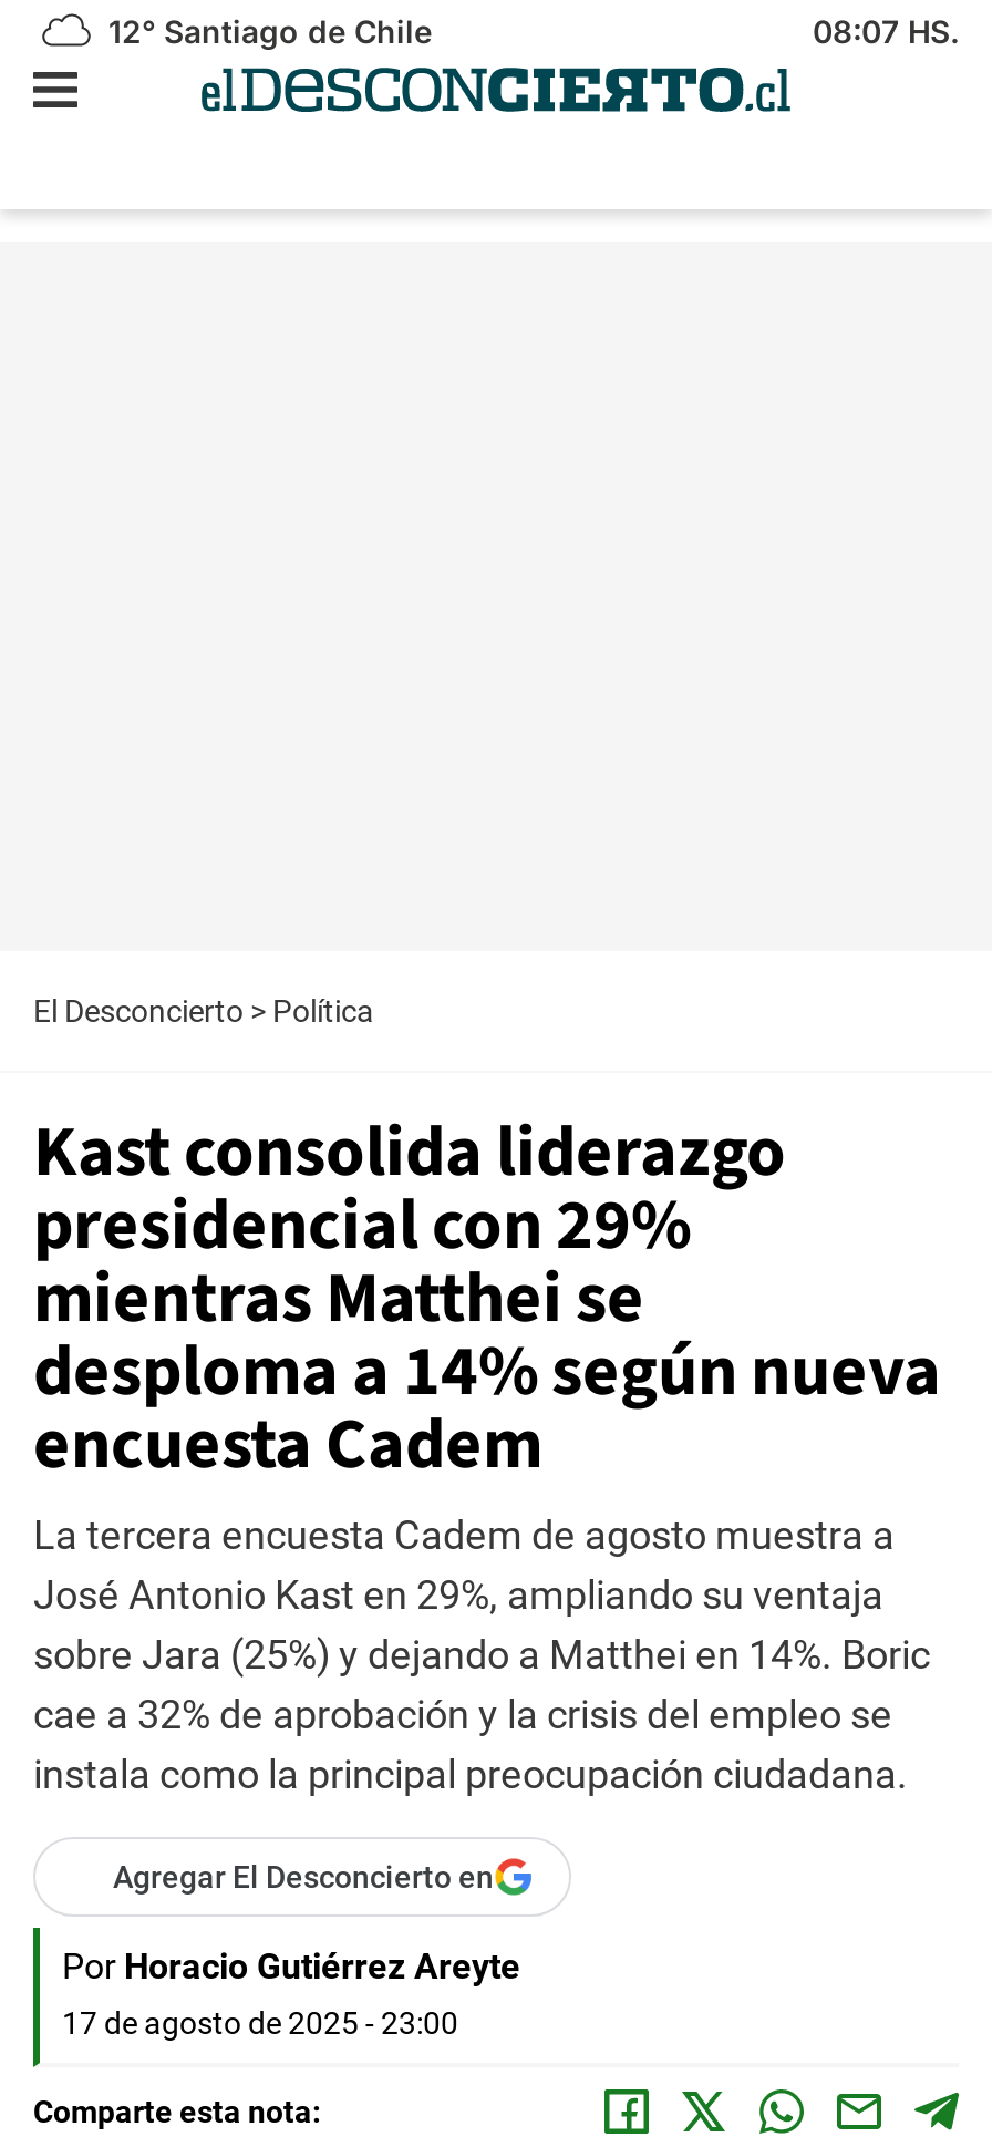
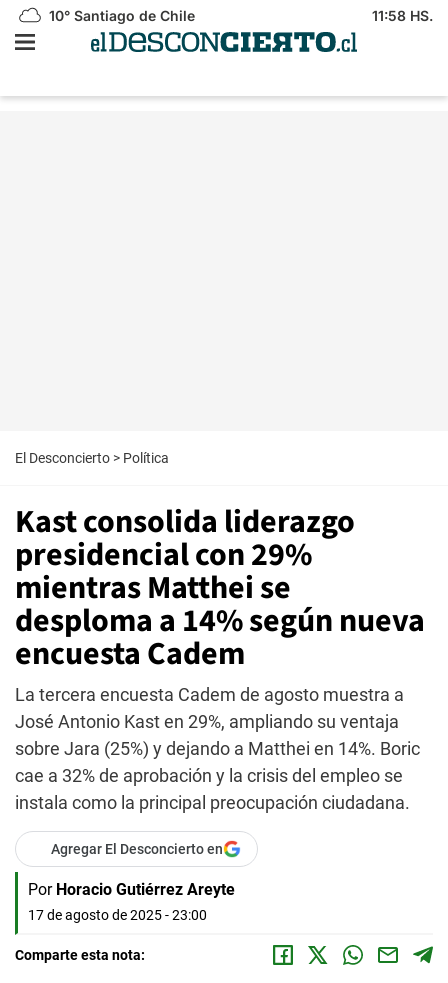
- 12° Santiago de Chile
+ 10° Santiago de Chile

- 08:07 HS.
+ 11:58 HS.
